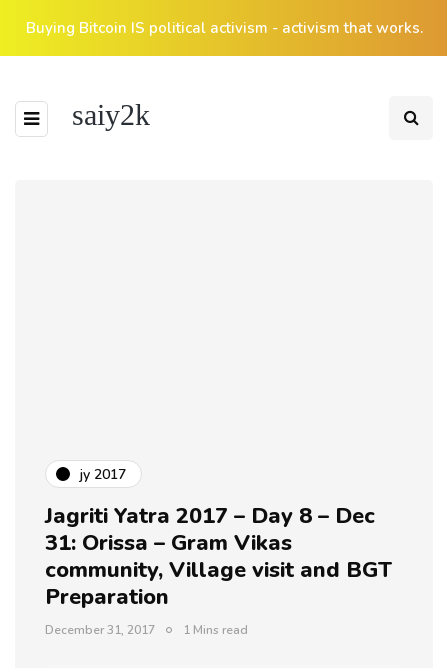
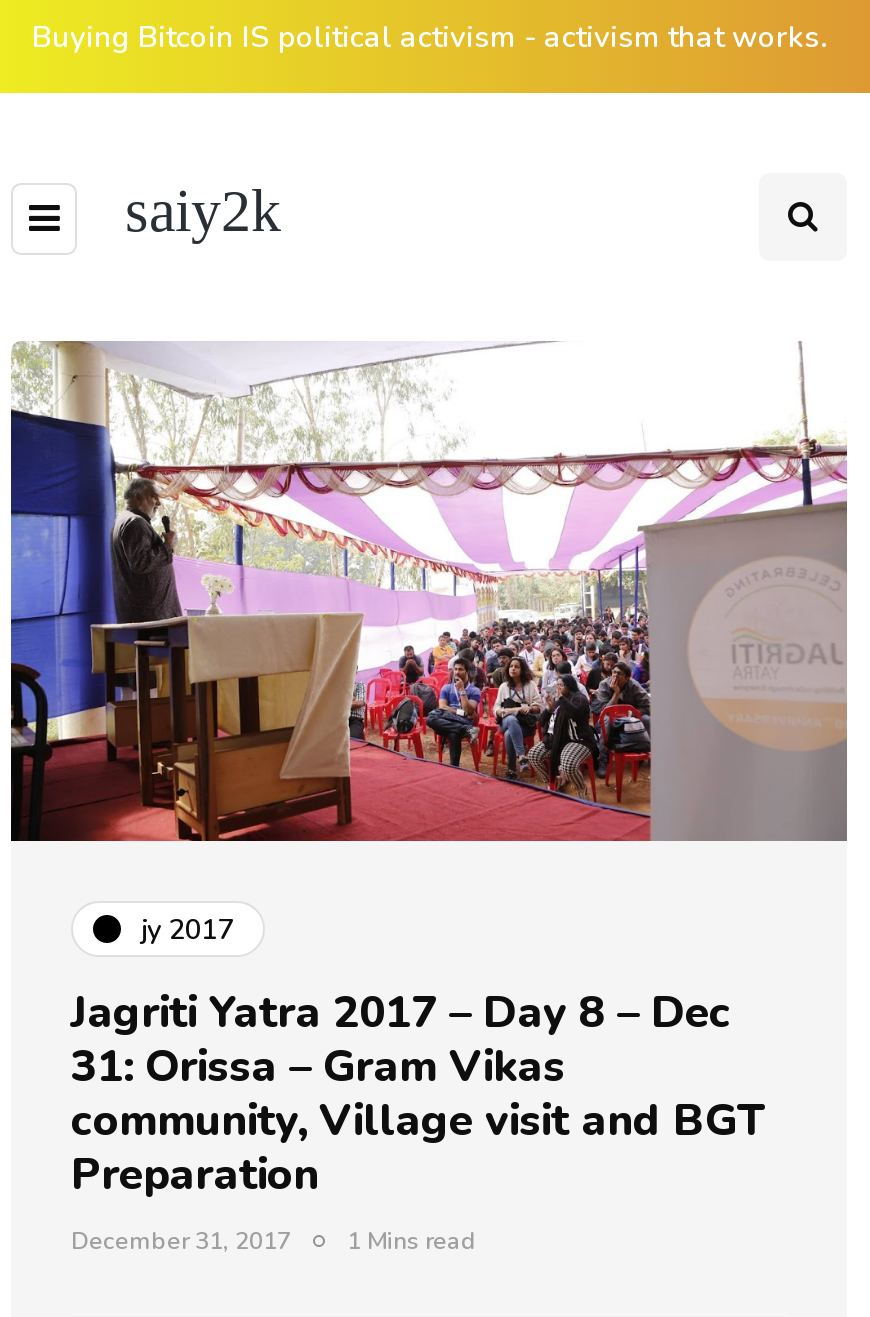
+ [image]
